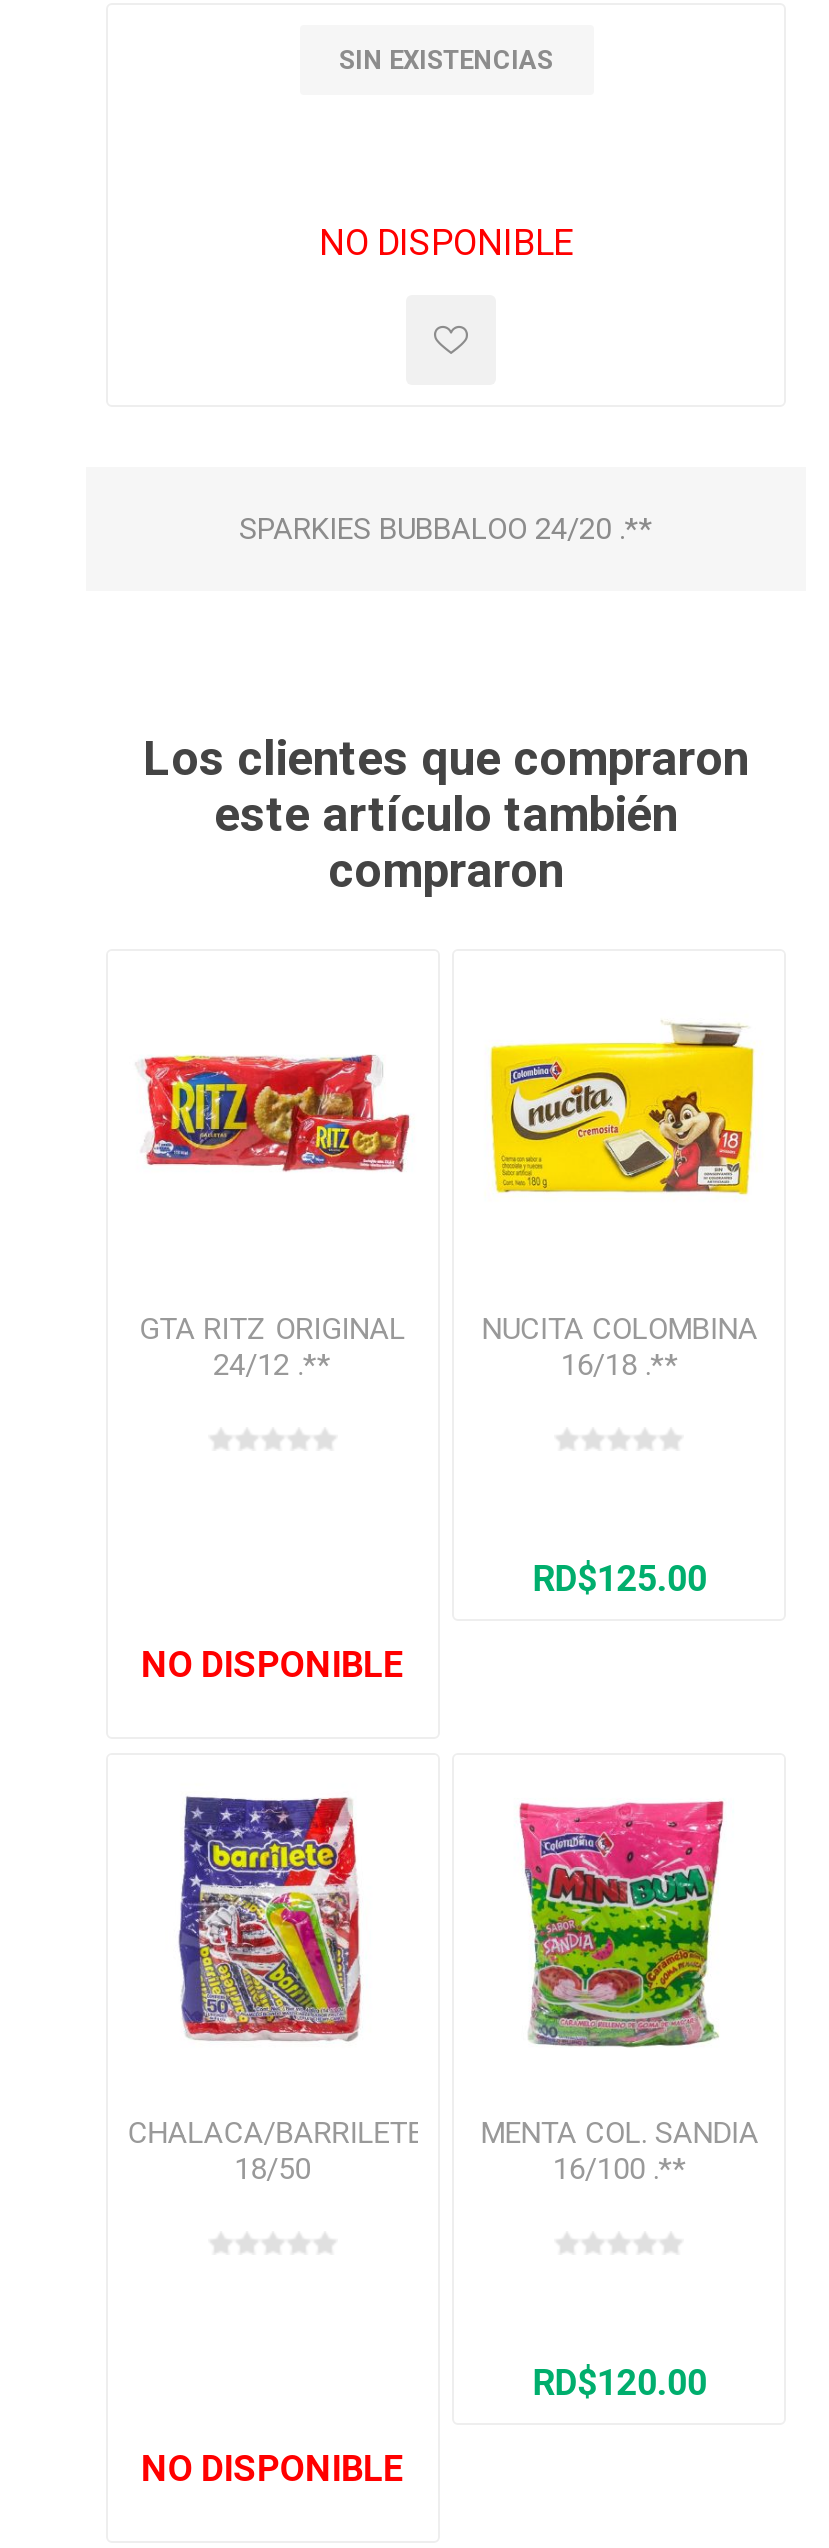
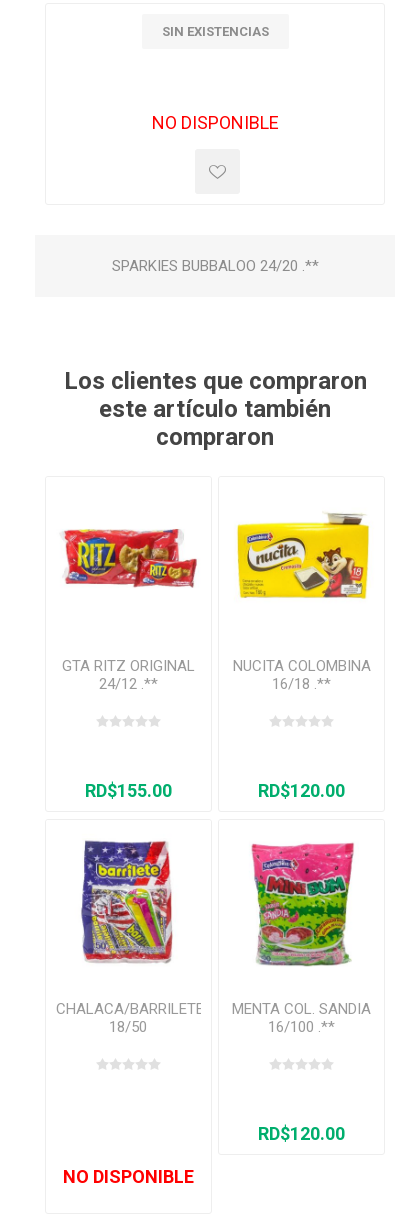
- RD$125.00
+ RD$120.00

- NO DISPONIBLE
+ RD$155.00
